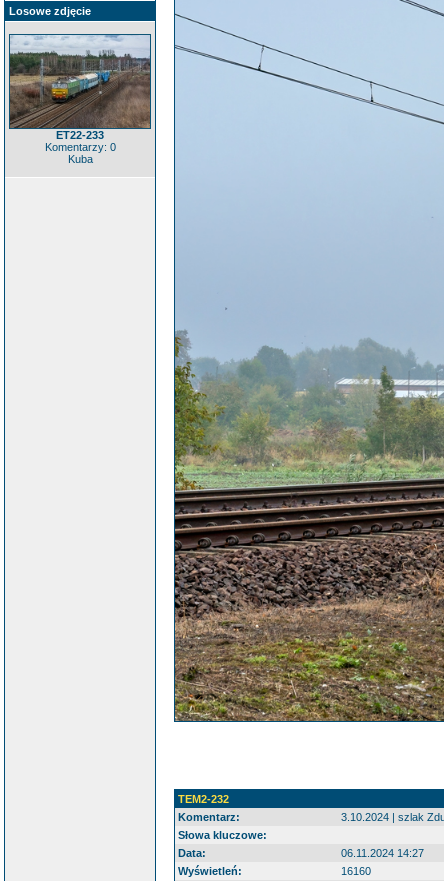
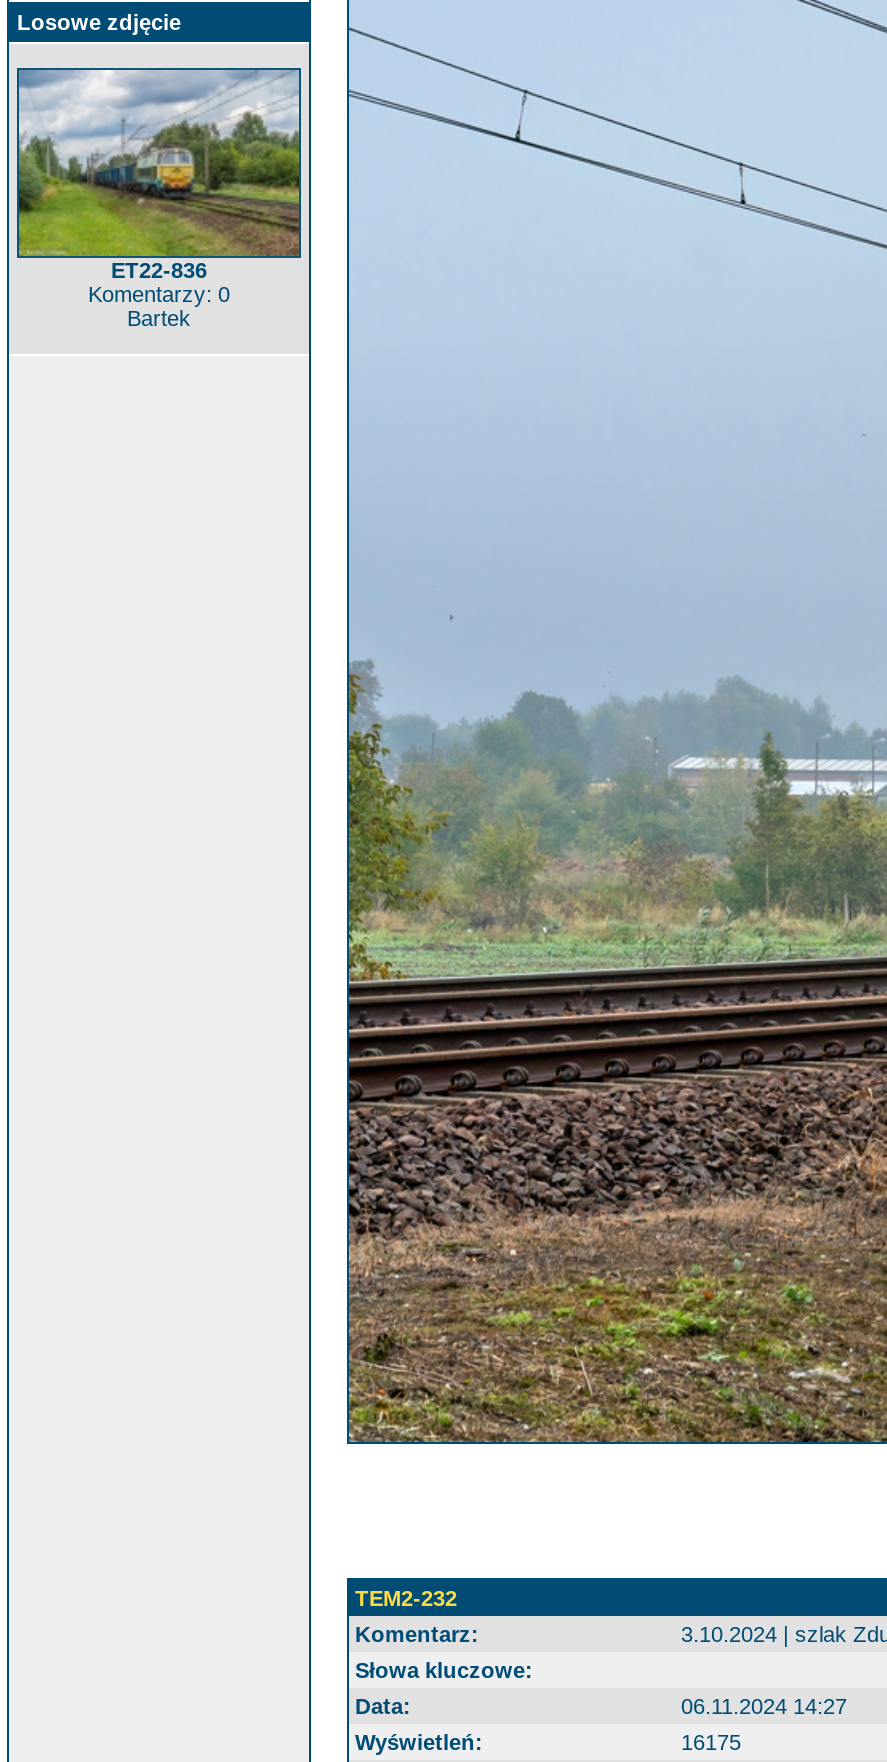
- [image]
- ET22-233
+ [image]
+ ET22-836

- Kuba
+ Bartek

- 16160
+ 16175
